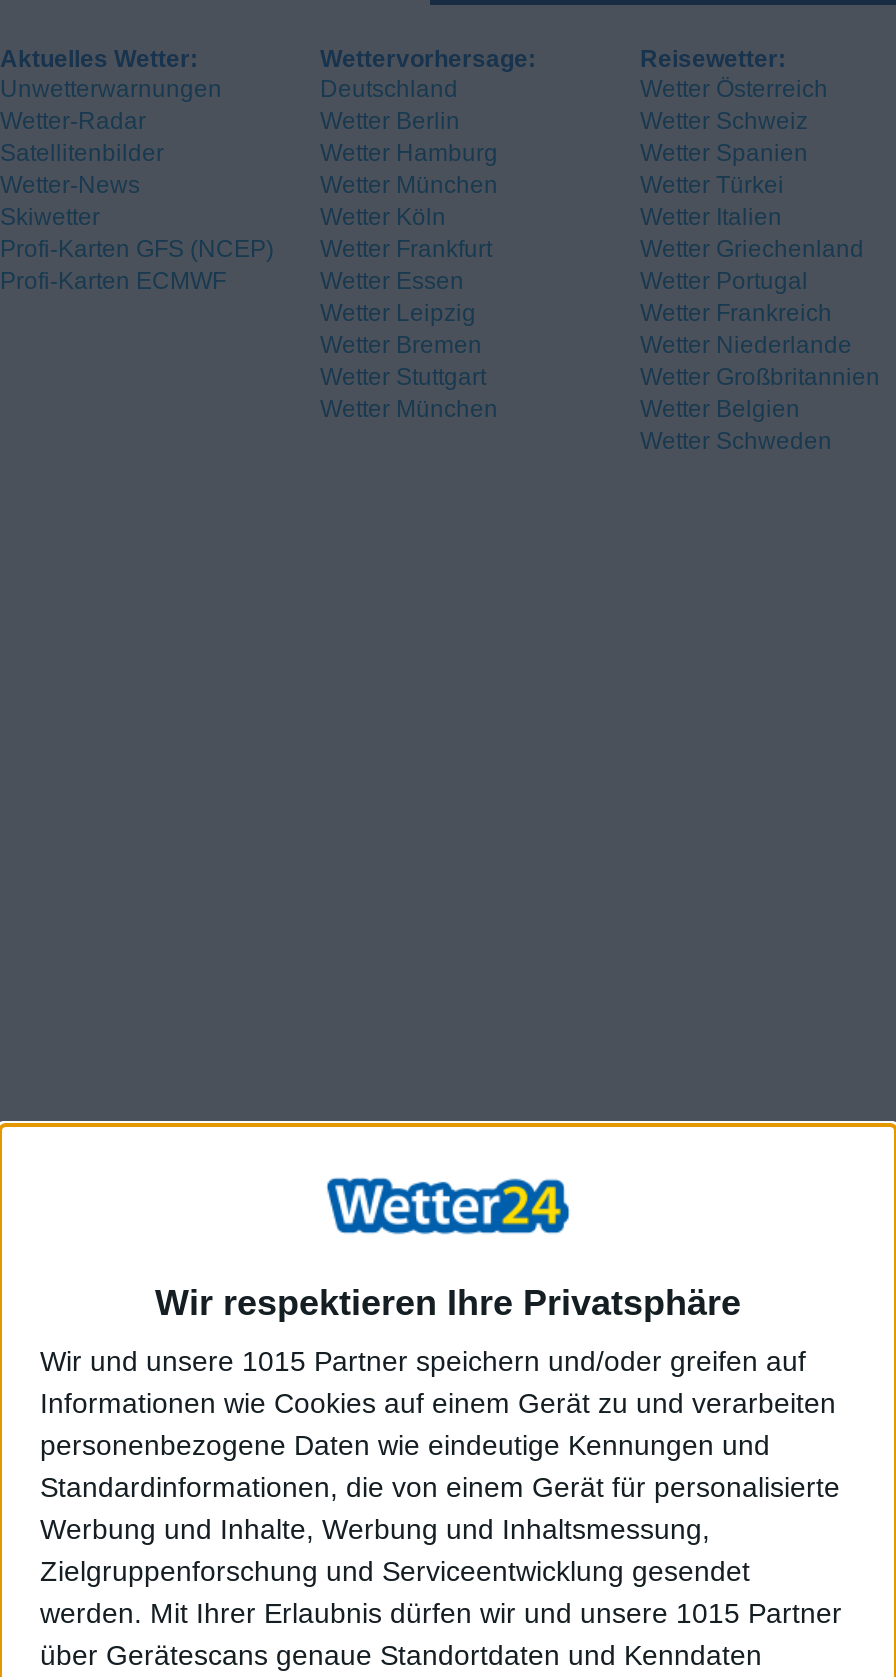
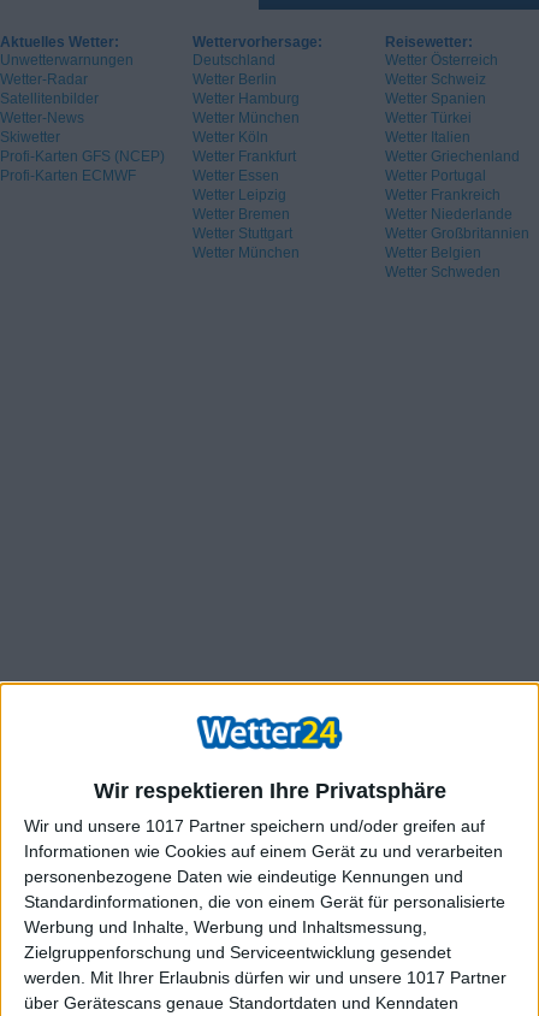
- Wir und unsere 1015 Partner speichern und/oder greifen auf
+ Wir und unsere 1017 Partner speichern und/oder greifen auf

- werden. Mit Ihrer Erlaubnis dürfen wir und unsere 1015 Partner
+ werden. Mit Ihrer Erlaubnis dürfen wir und unsere 1017 Partner
